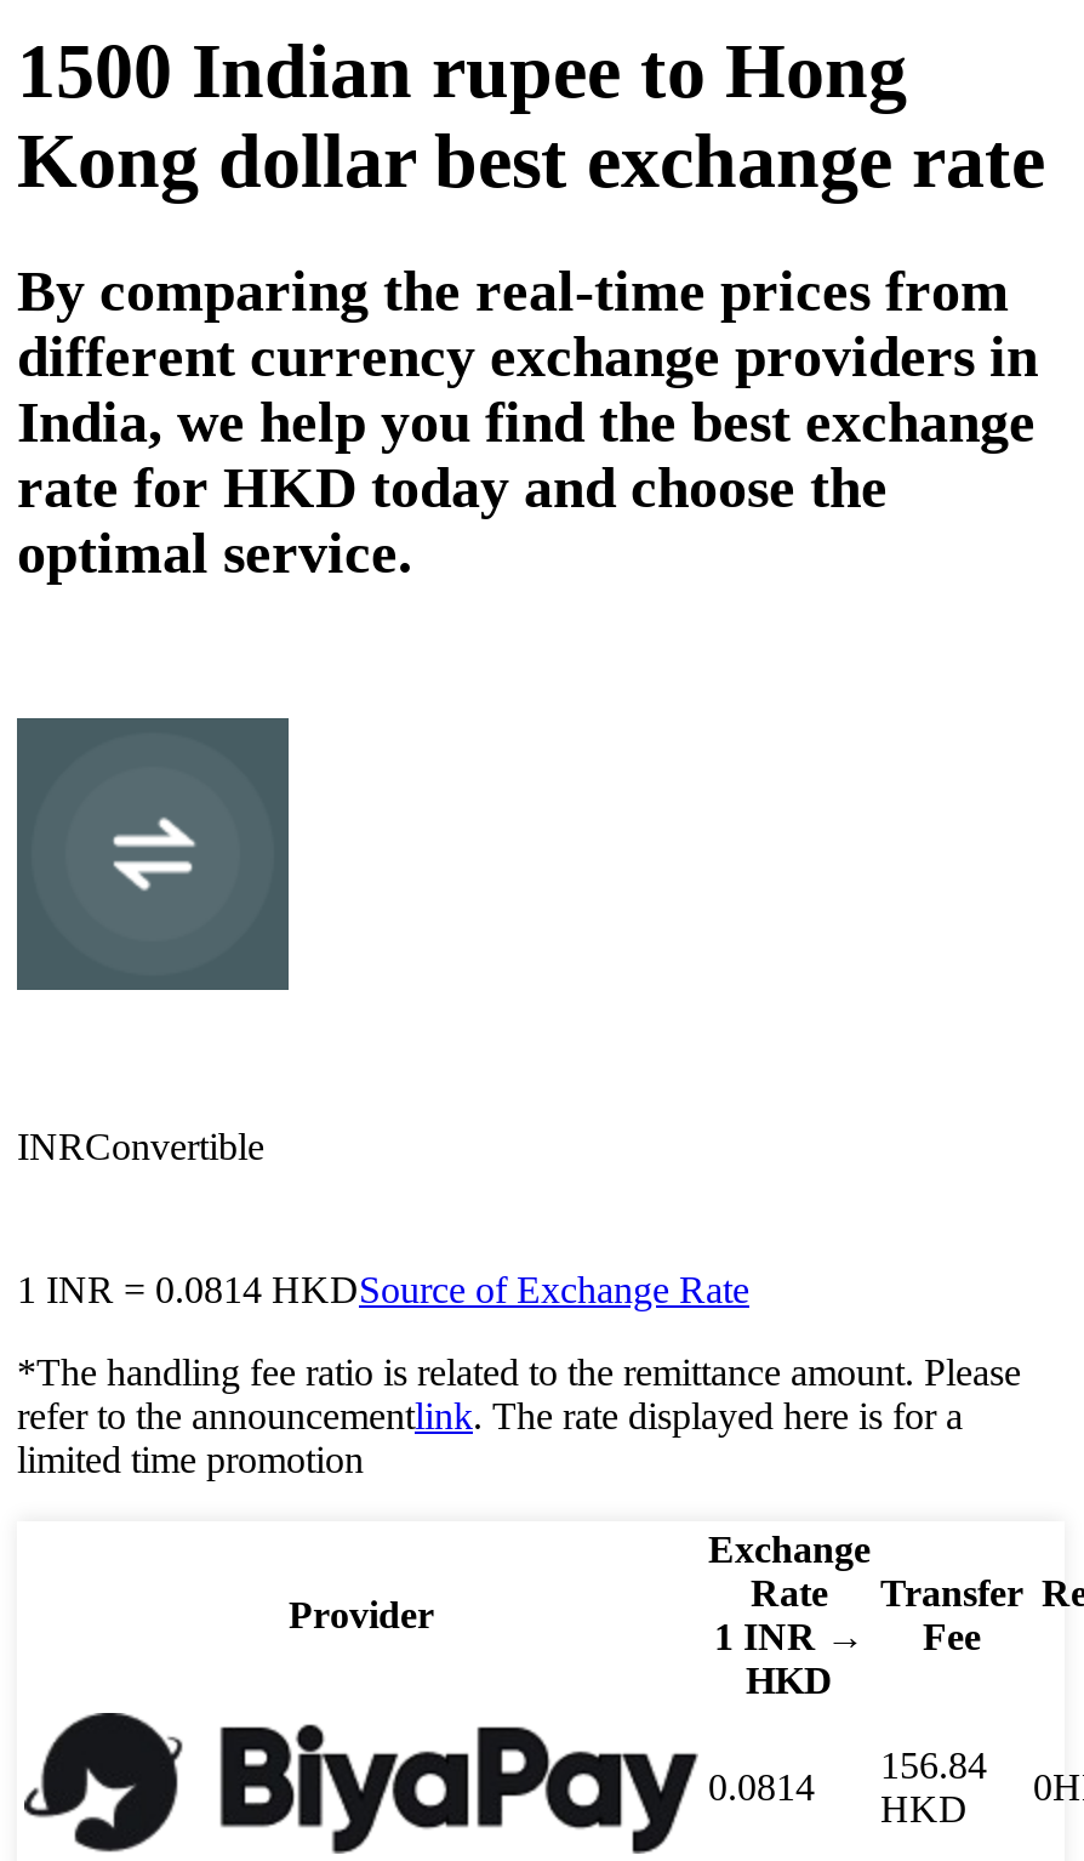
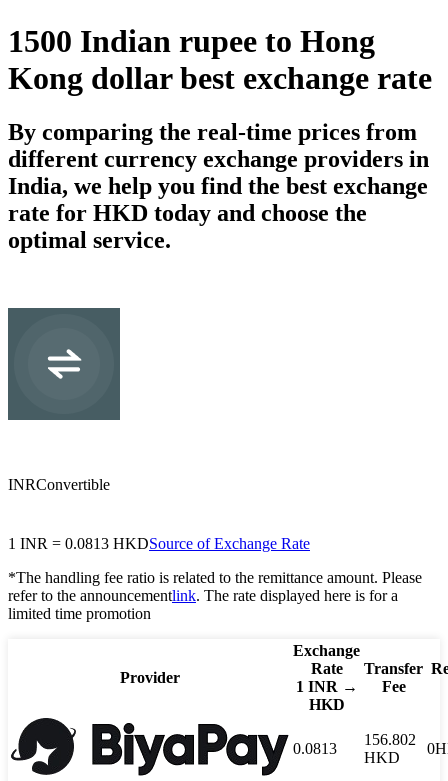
- 1 INR = 0.0814 HKDSource of Exchange Rate
+ 1 INR = 0.0813 HKDSource of Exchange Rate

- 156.84
+ 156.802

- 0.0814
+ 0.0813
